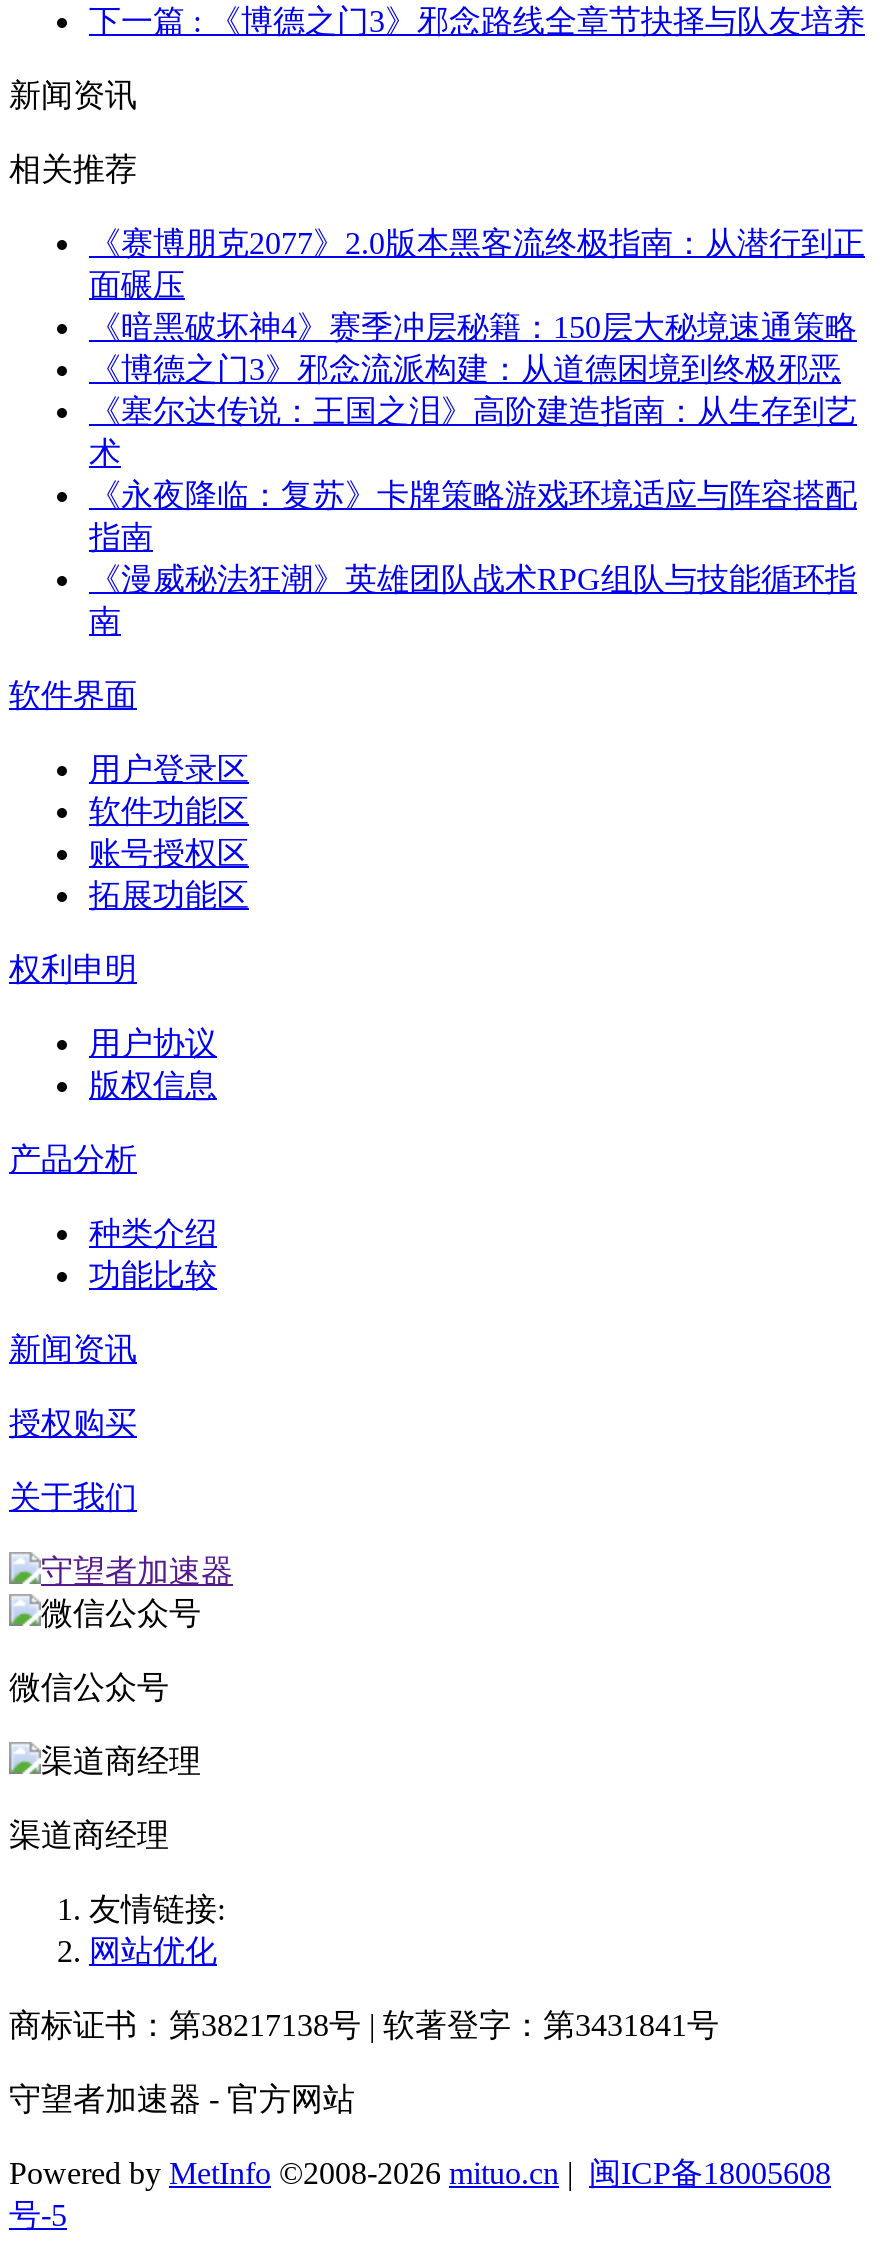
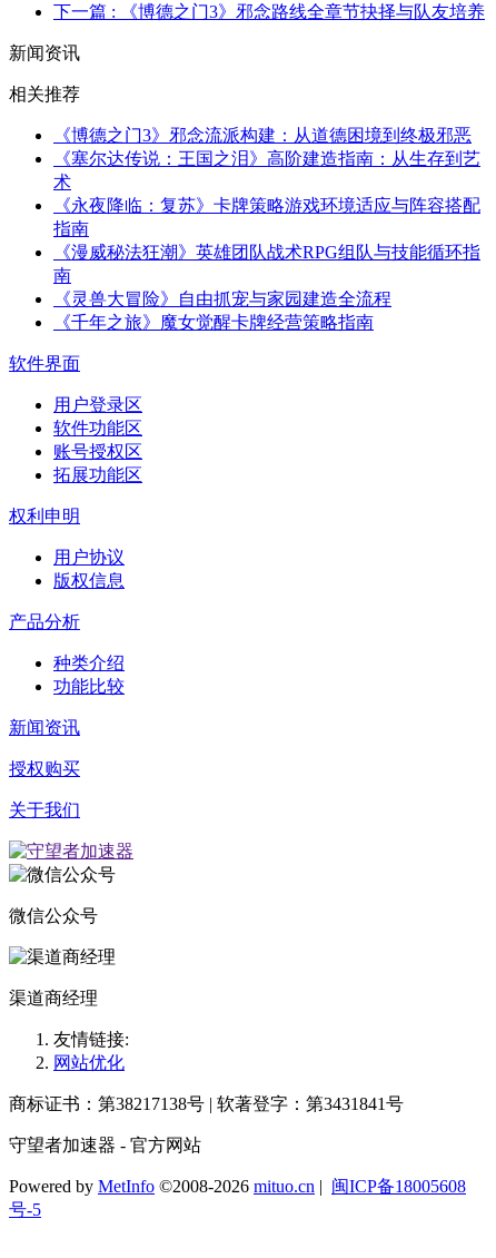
- 《赛博朋克2077》2.0版本黑客流终极指南：从潜行到正
- 面碾压
- 《暗黑破坏神4》赛季冲层秘籍：150层大秘境速通策略

moved up: 《博德之门3》邪念流派构建：从道德困境到终极邪恶 | 《塞尔达传说：王国之泪》高阶建造指南：从生存到艺 | 术 | 《永夜降临：复苏》卡牌策略游戏环境适应与阵容搭配 | 指南 | 《漫威秘法狂潮》英雄团队战术RPG组队与技能循环指 | 南

+ 《灵兽大冒险》自由抓宠与家园建造全流程
+ 《千年之旅》魔女觉醒卡牌经营策略指南
